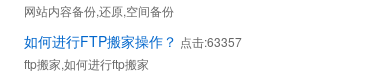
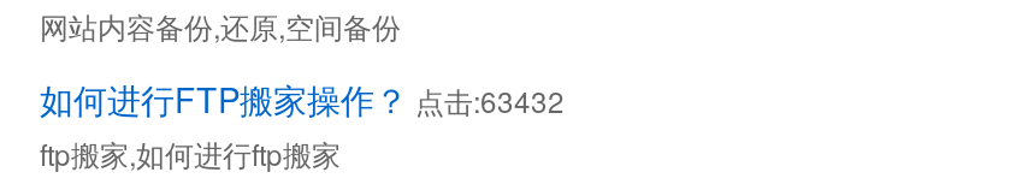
- 如何进行FTP搬家操作？ 点击:63357
+ 如何进行FTP搬家操作？ 点击:63432
